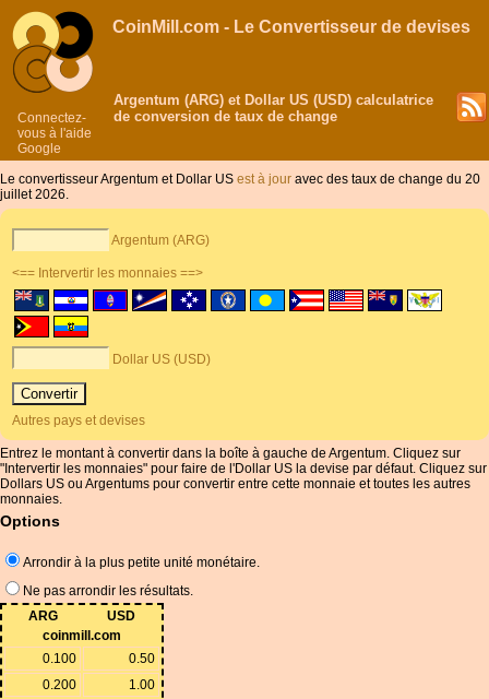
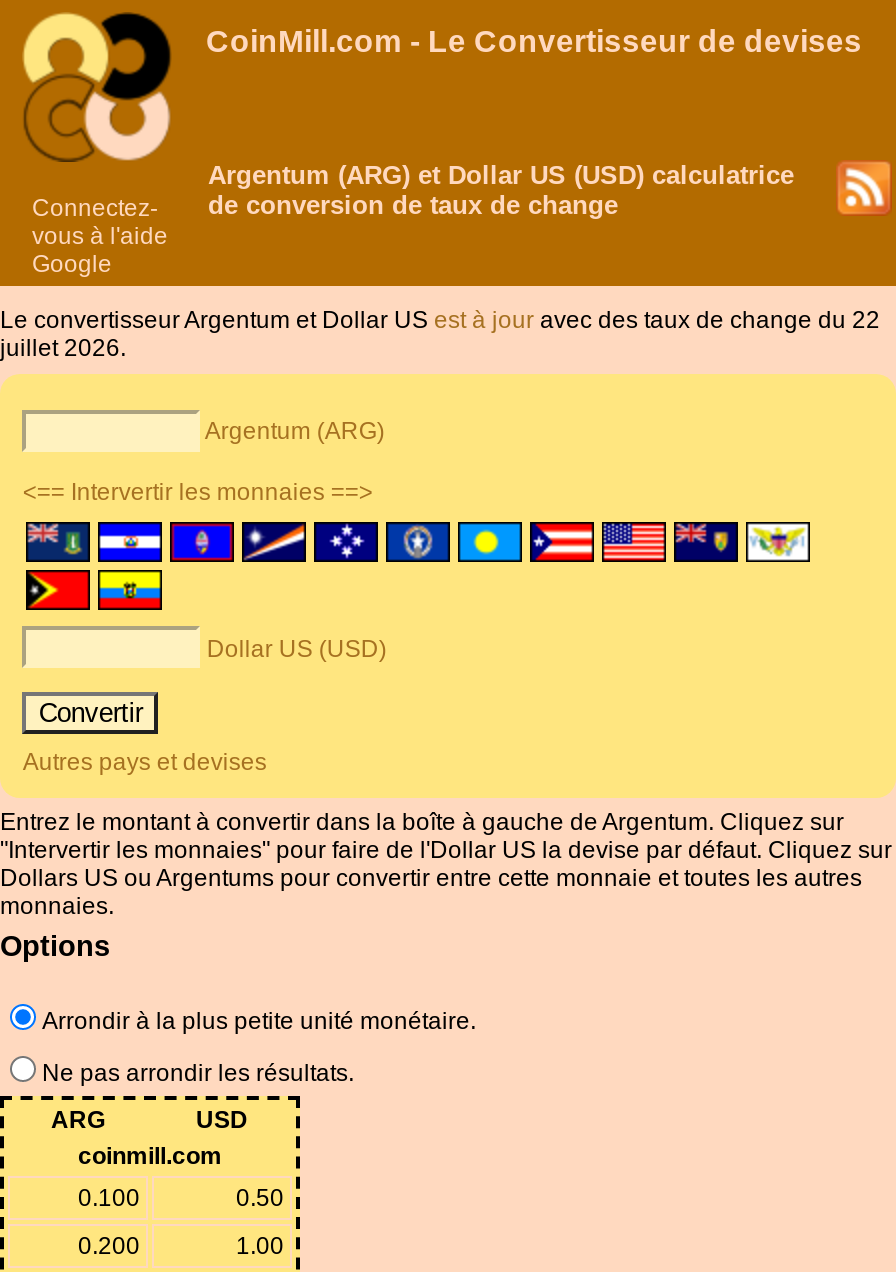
- Le convertisseur Argentum et Dollar US est à jour avec des taux de change du 20
+ Le convertisseur Argentum et Dollar US est à jour avec des taux de change du 22
